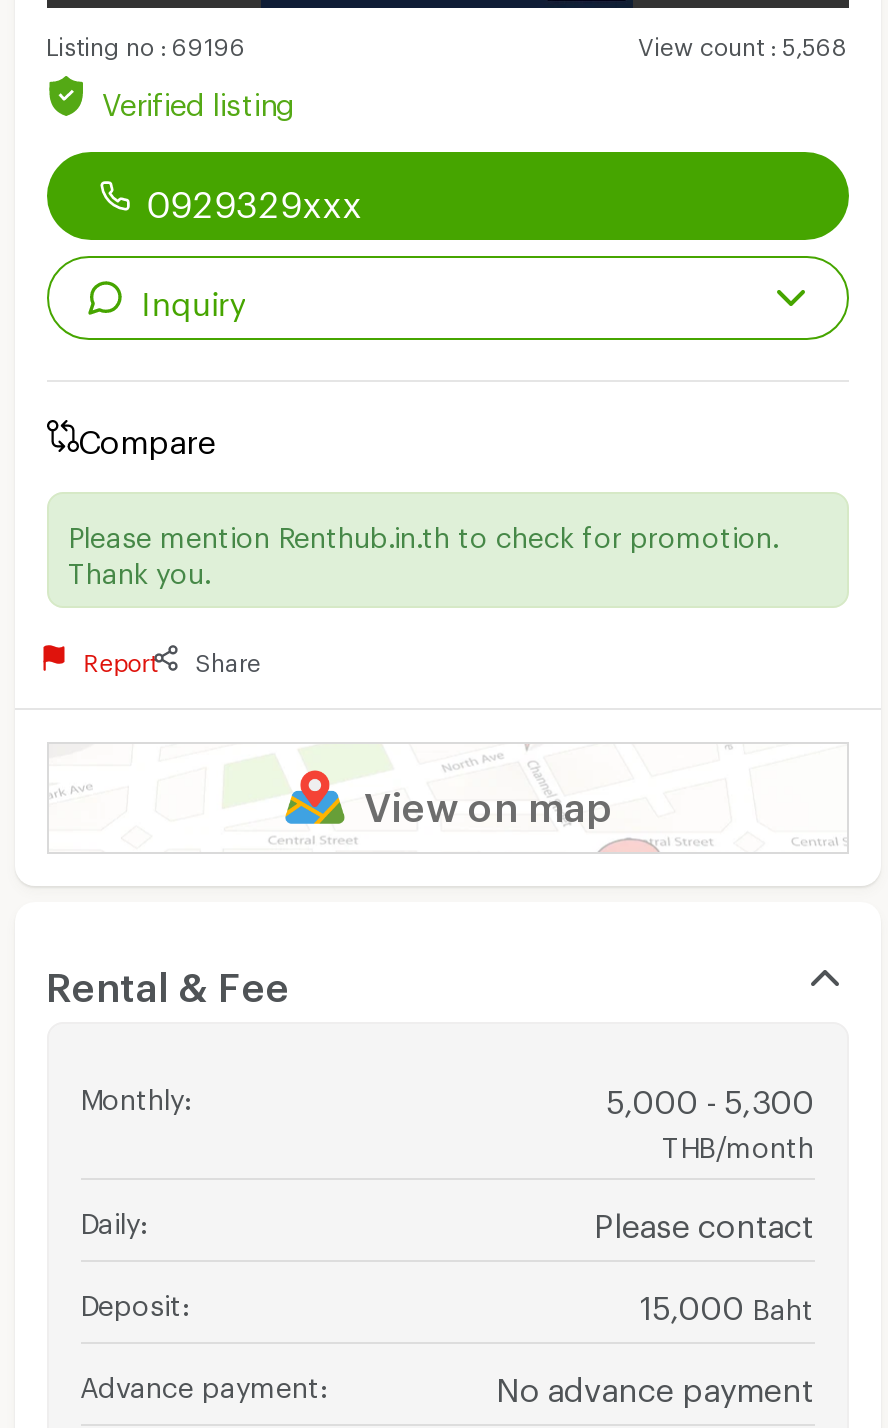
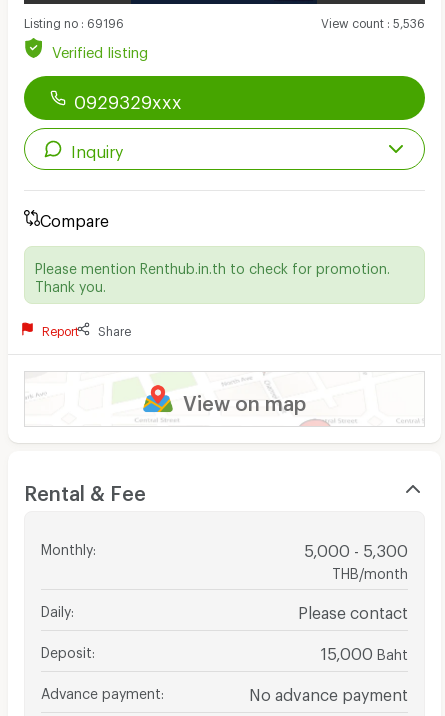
- View count: 5,568
+ View count: 5,536
